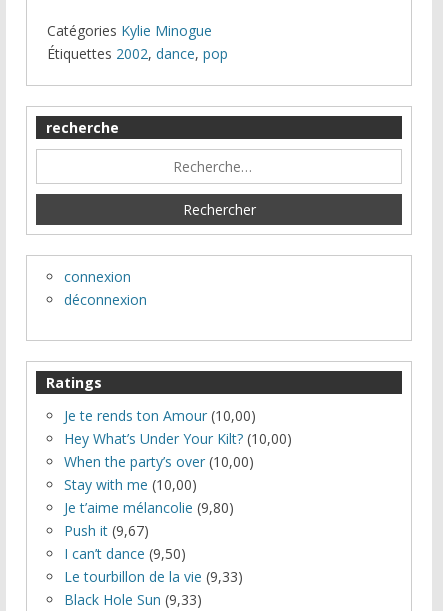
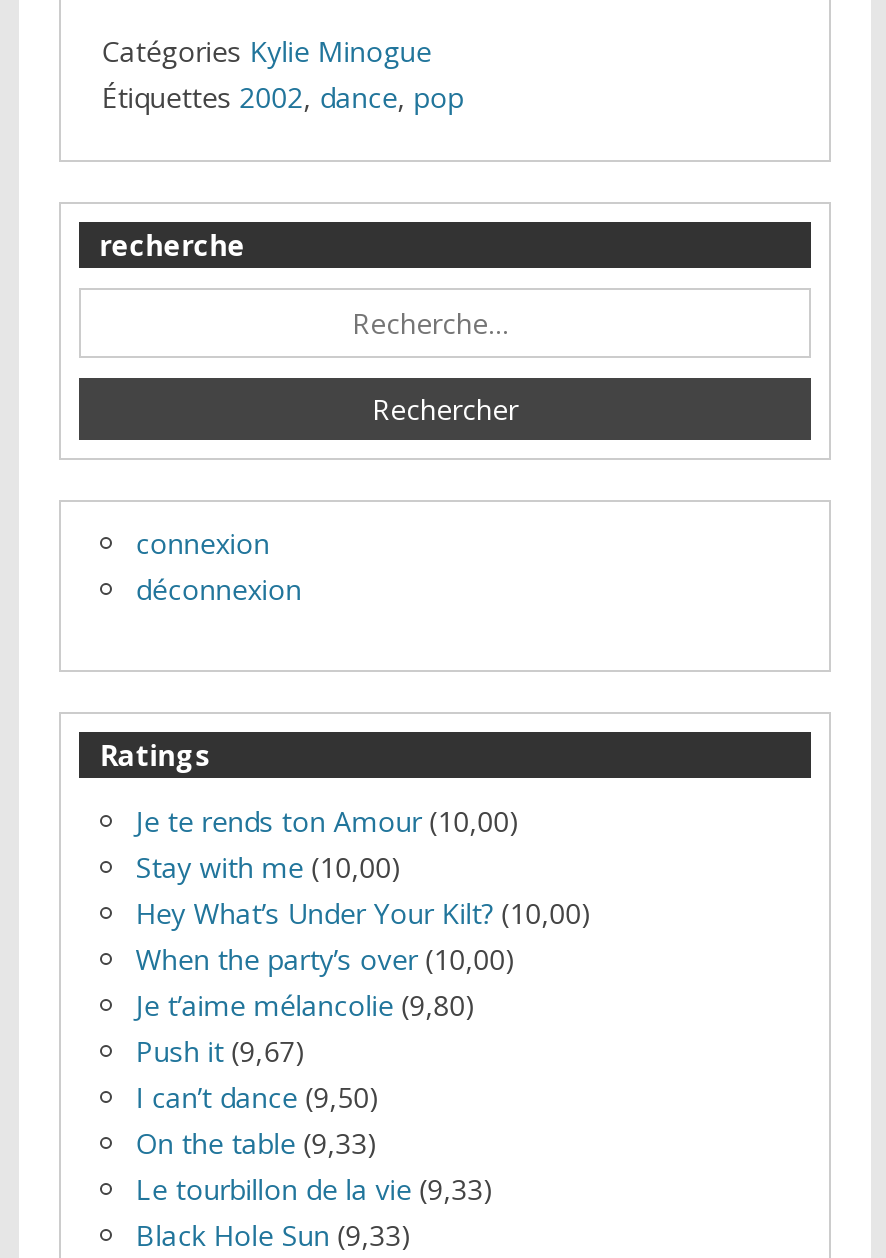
+ Stay with me (10,00)

- Stay with me (10,00)

+ On the table (9,33)
